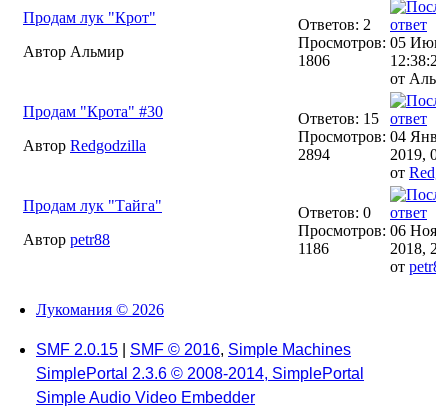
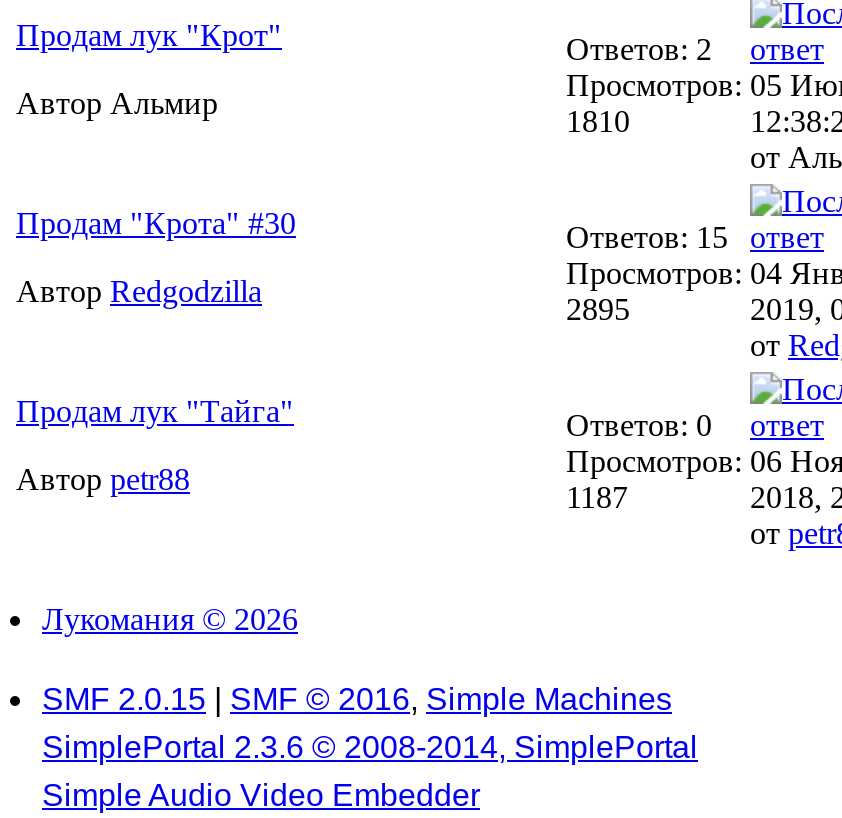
- 1806
+ 1810

- 2894
+ 2895

- 1186
+ 1187
